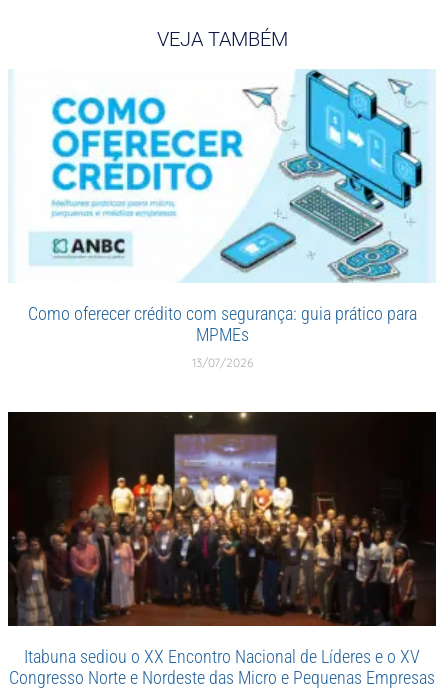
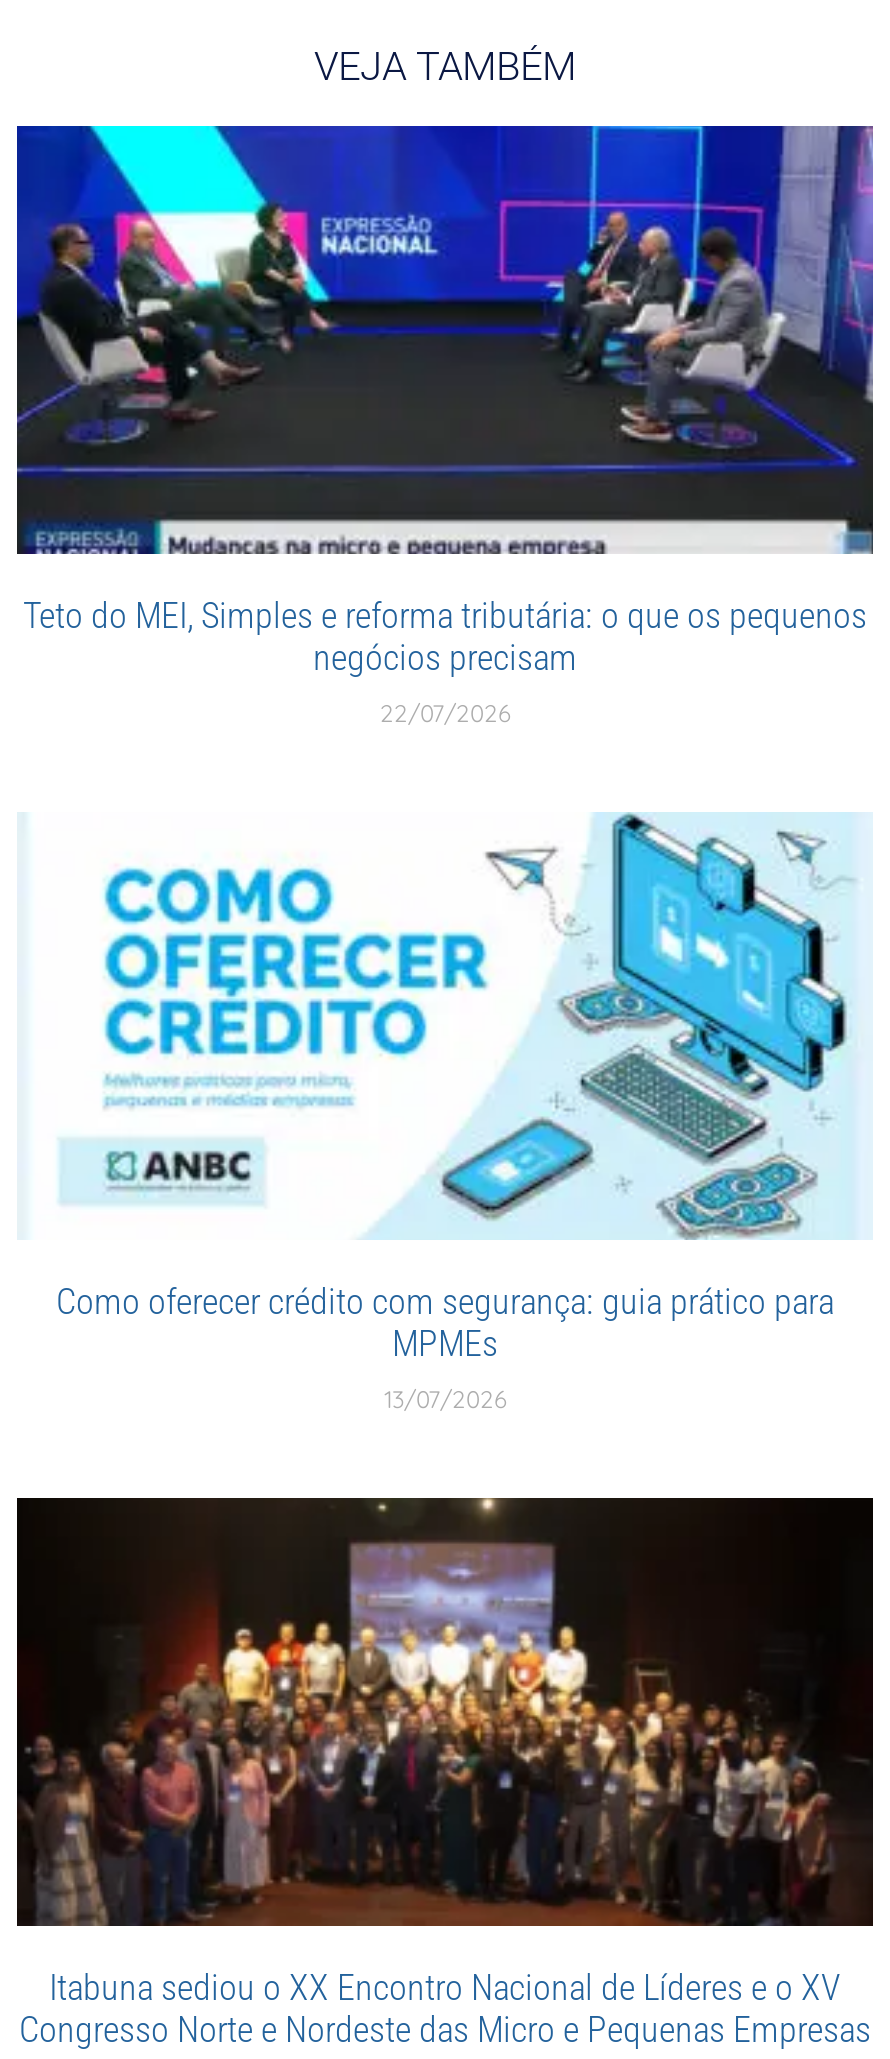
+ [image]
+ Teto do MEI, Simples e reforma tributária: o que os pequenos
+ negócios precisam
+ 22/07/2026
